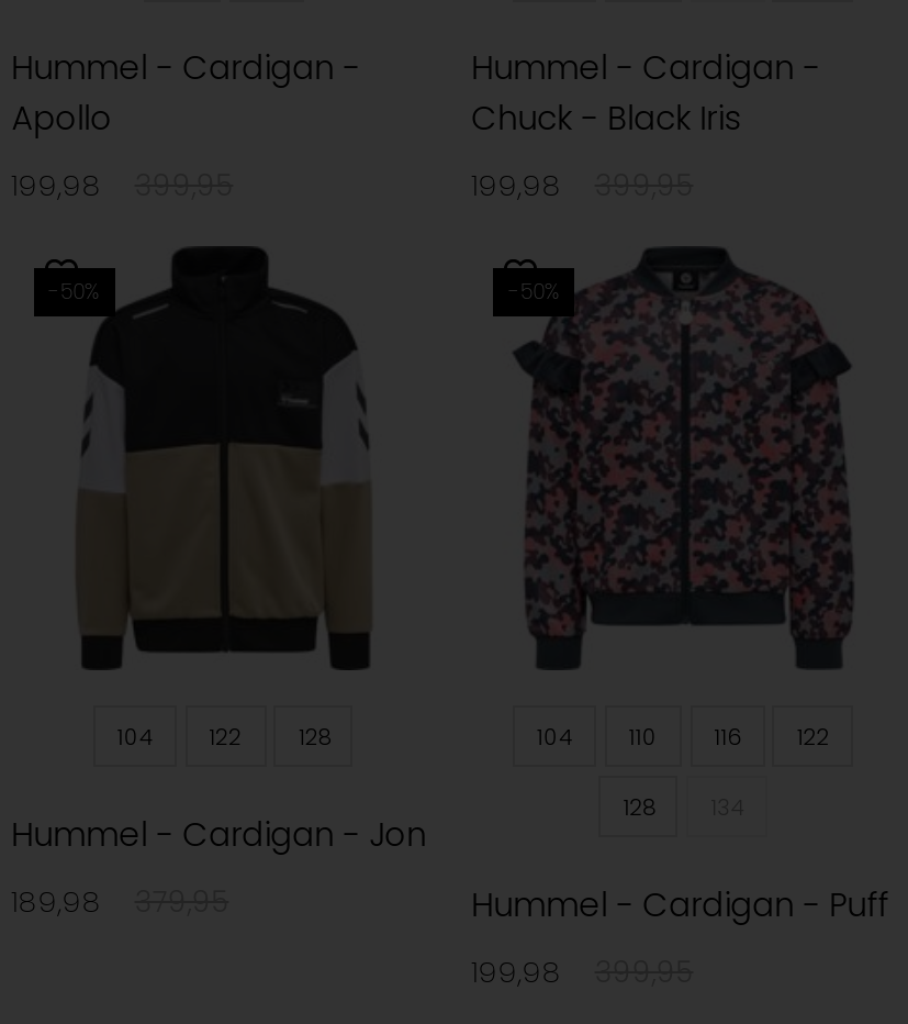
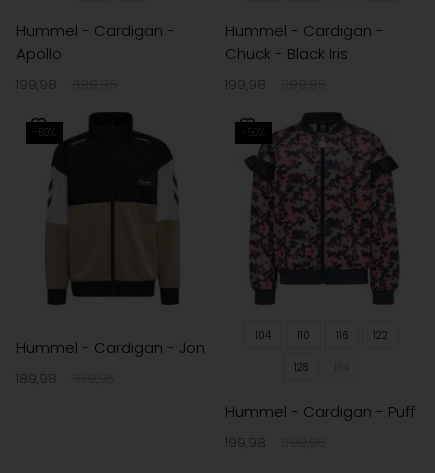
- 104
- 122
- 128

moved up: Hummel - Cardigan - Jon | 189,98
